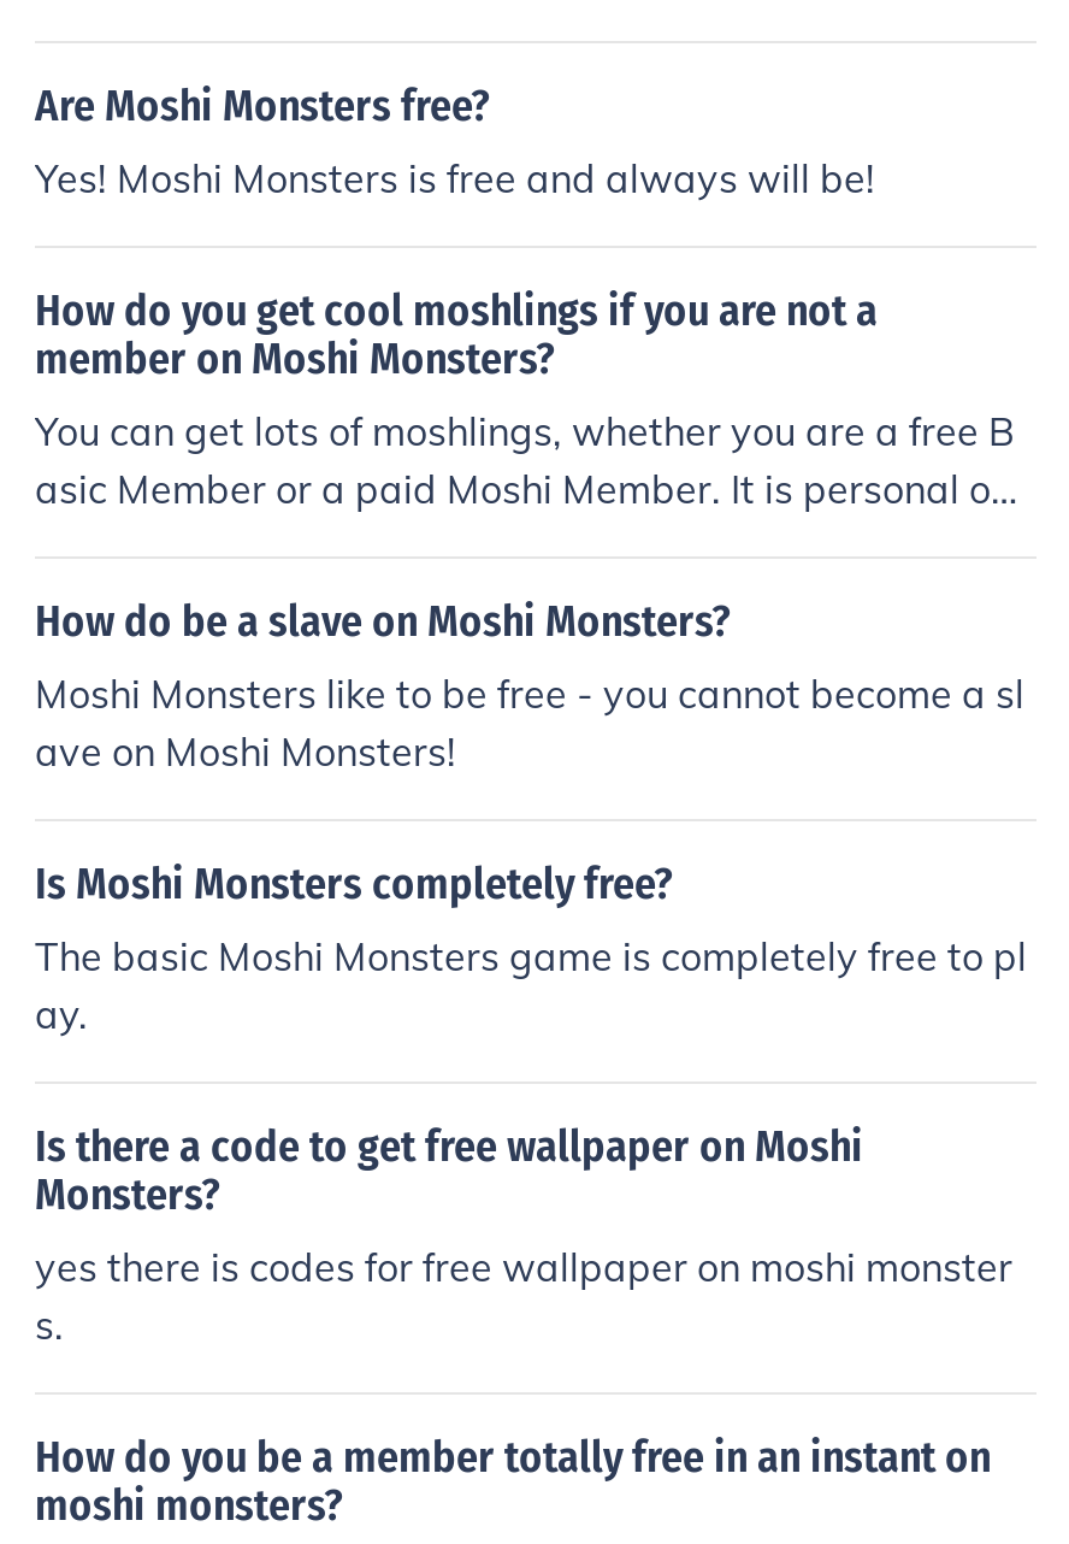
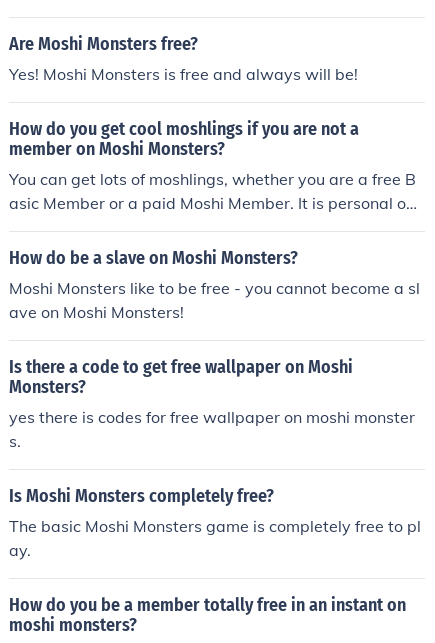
moved down: Is Moshi Monsters completely free? | The basic Moshi Monsters game is completely free to pl | ay.

moved up: Is there a code to get free wallpaper on Moshi | Monsters? | yes there is codes for free wallpaper on moshi monster | s.
